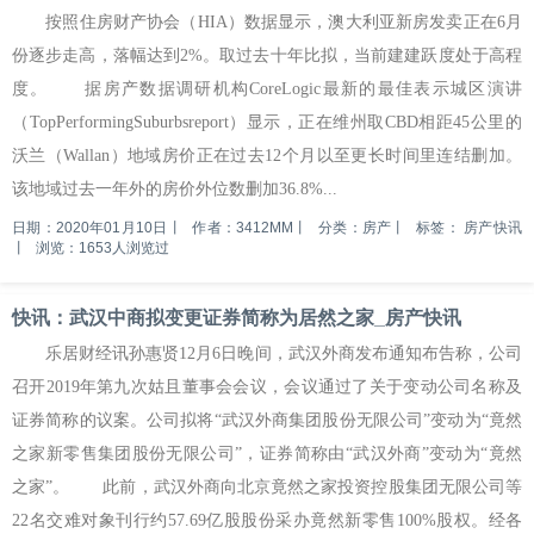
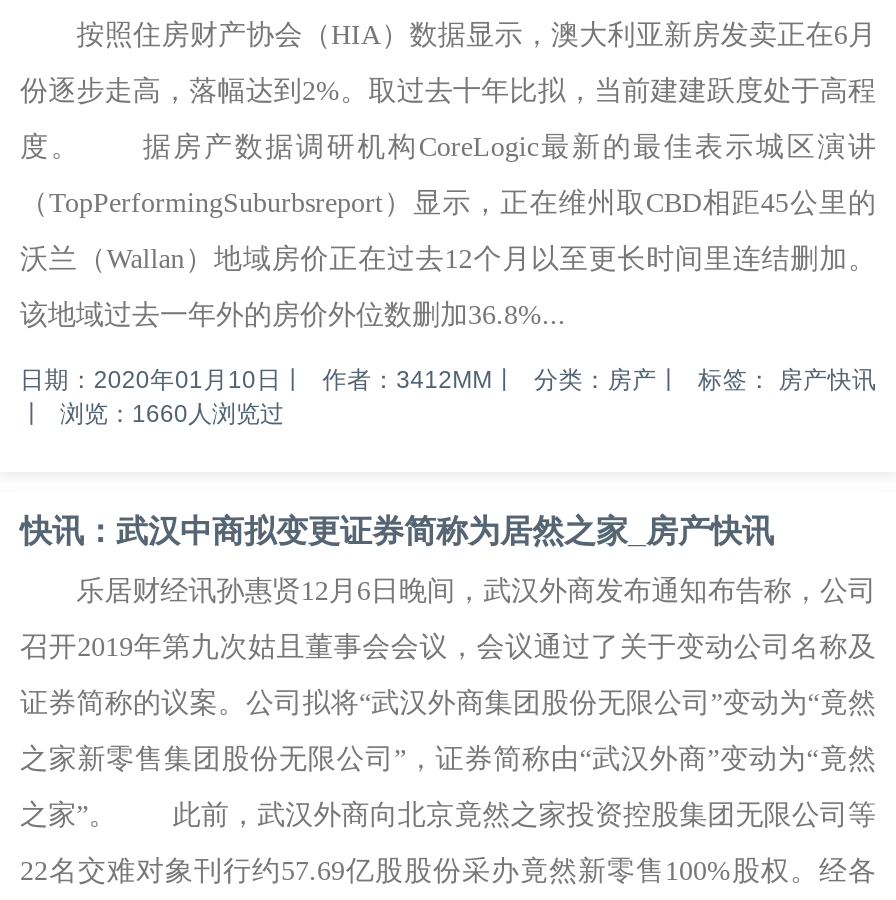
- 丨 浏览：1653人浏览过
+ 丨 浏览：1660人浏览过
